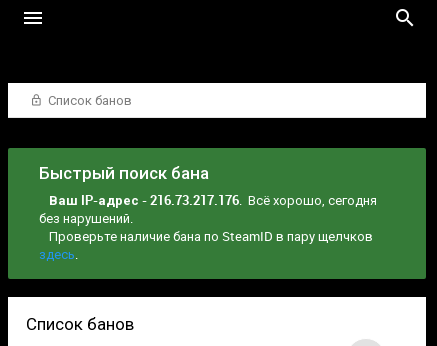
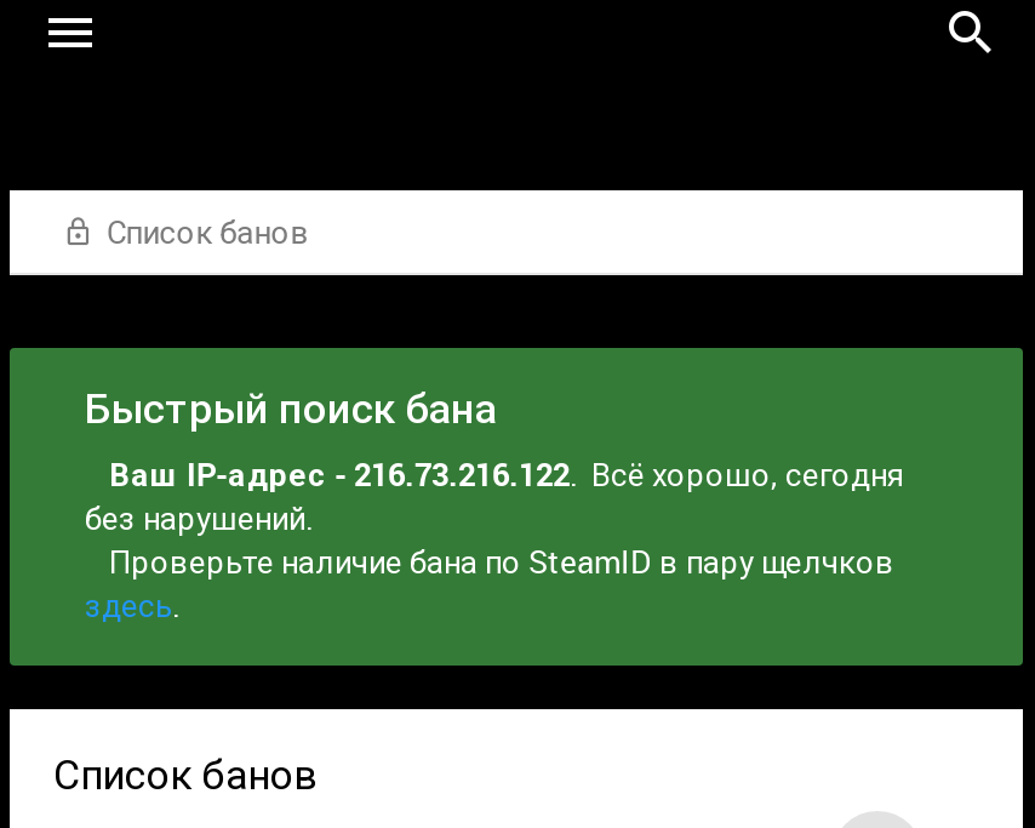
- Ваш IP-адрес - 216.73.217.176. Всё хорошо, сегодня
+ Ваш IP-адрес - 216.73.216.122. Всё хорошо, сегодня
